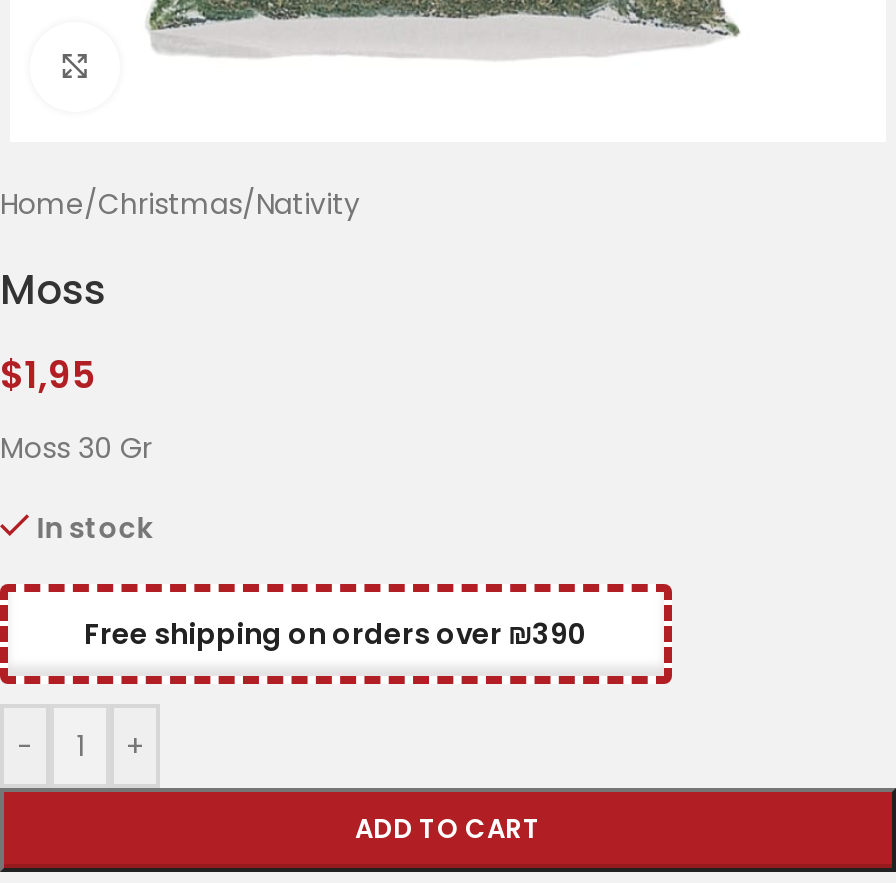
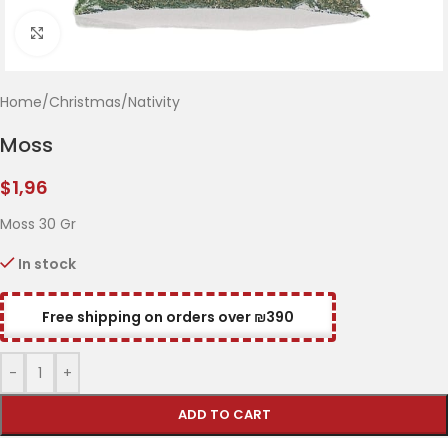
- $1,95
+ $1,96
